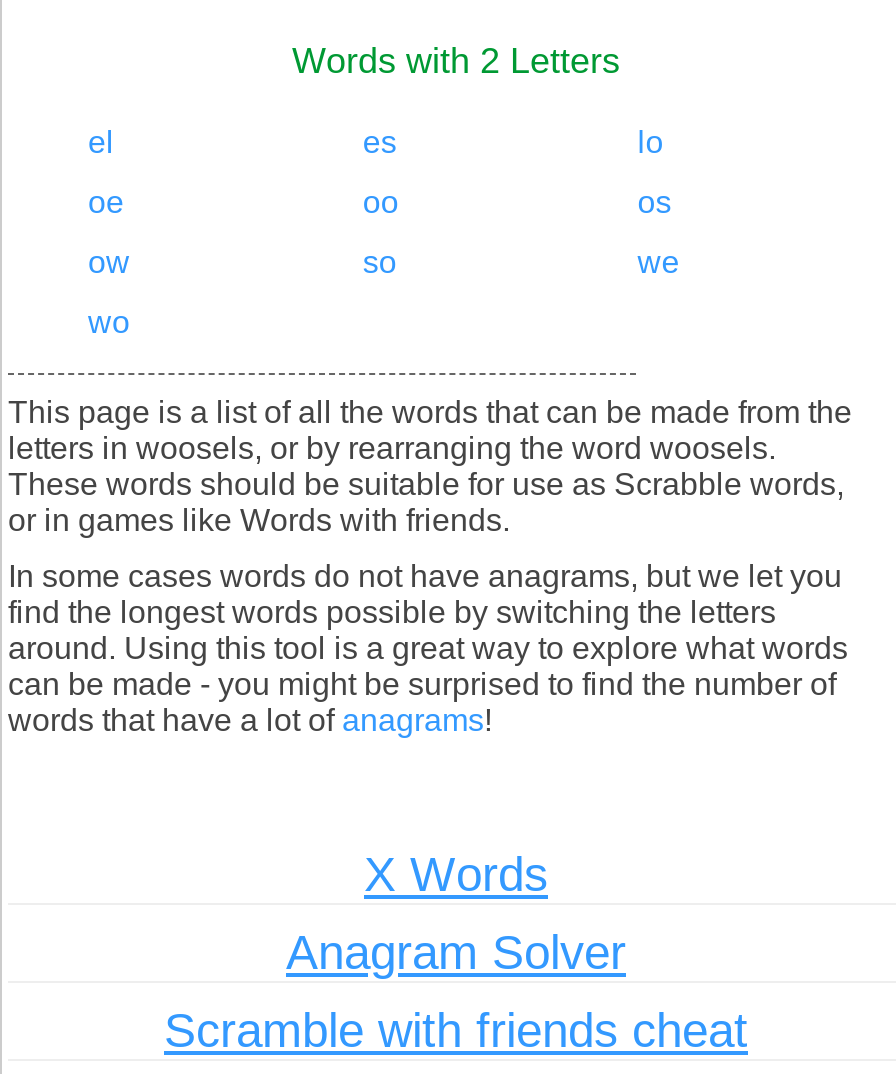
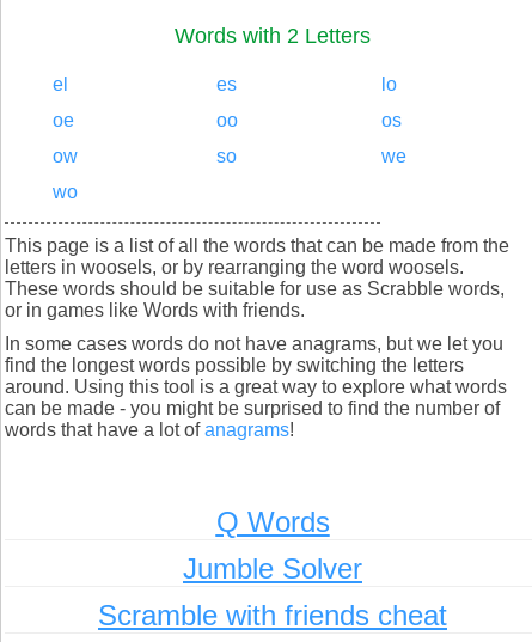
- X Words
+ Q Words

- Anagram Solver
+ Jumble Solver
